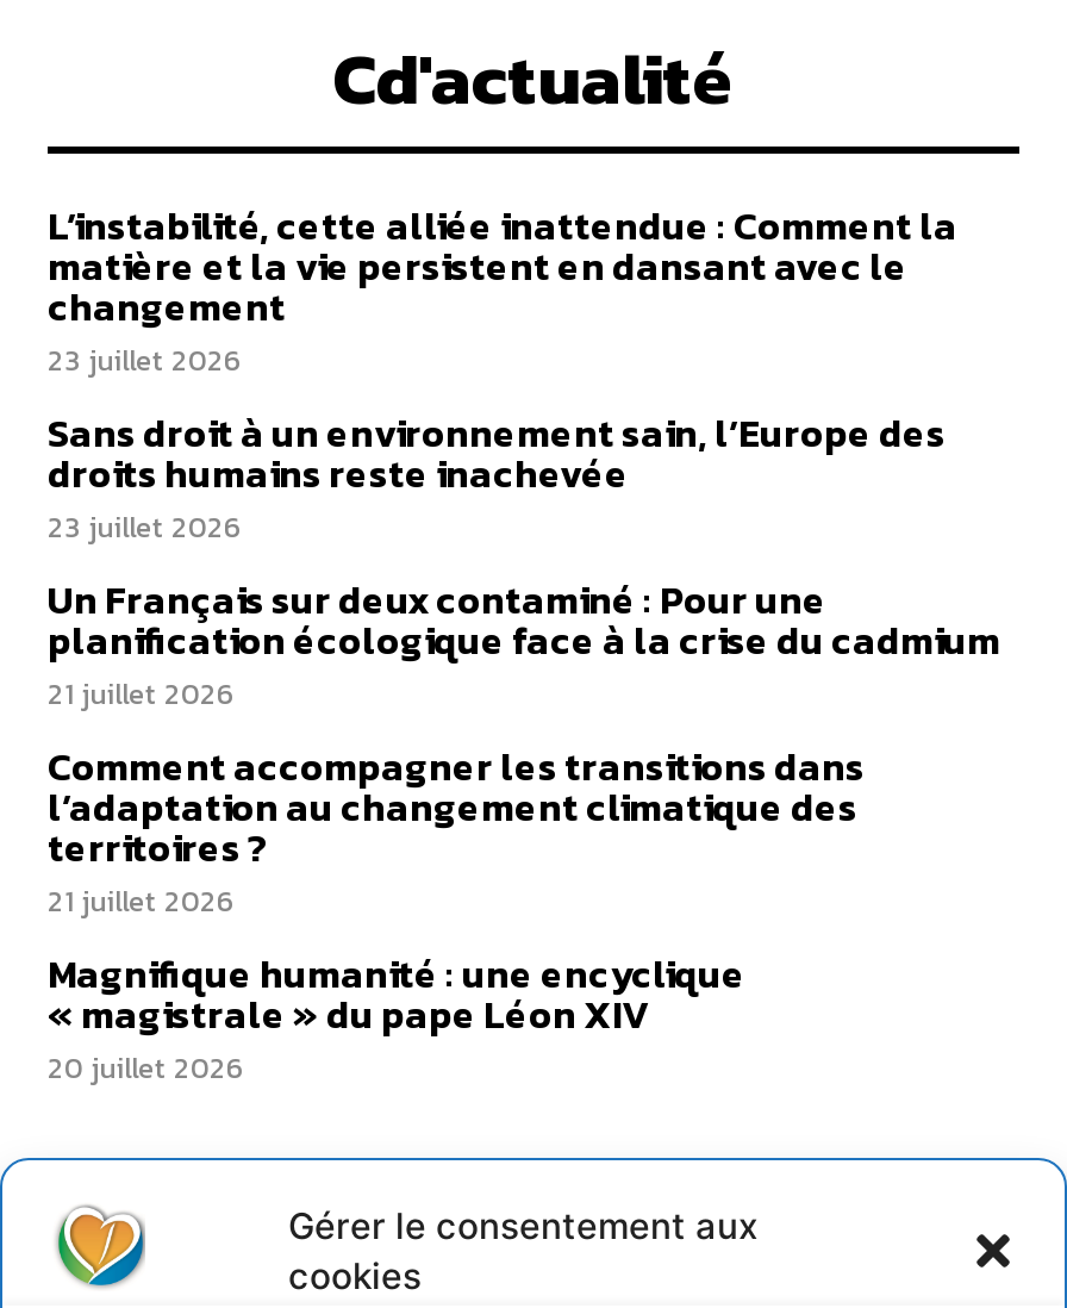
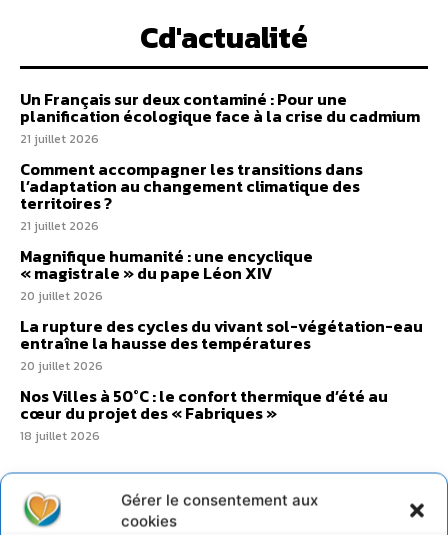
- L’instabilité, cette alliée inattendue : Comment la
- matière et la vie persistent en dansant avec le
- changement
- 23 juillet 2026
- Sans droit à un environnement sain, l’Europe des
- droits humains reste inachevée
- 23 juillet 2026

moved up: Un Français sur deux contaminé : Pour une | planification écologique face à la crise du cadmium | 21 juillet 2026 | ... | « magistrale » du pape Léon XIV | 20 juillet 2026

+ La rupture des cycles du vivant sol-végétation-eau
+ entraîne la hausse des températures
+ 20 juillet 2026
+ Nos Villes à 50°C : le confort thermique d’été au
+ cœur du projet des « Fabriques »
+ 18 juillet 2026
